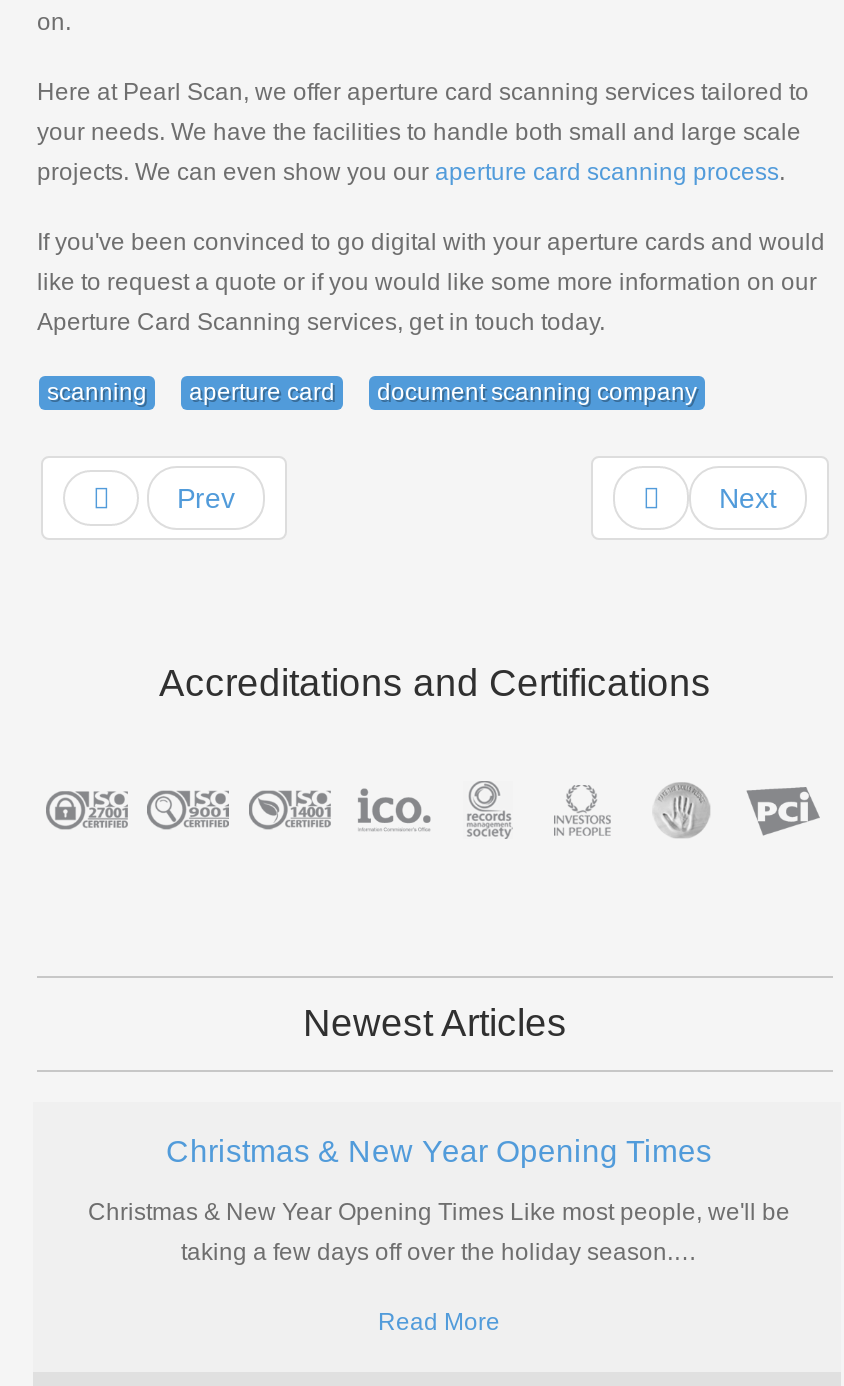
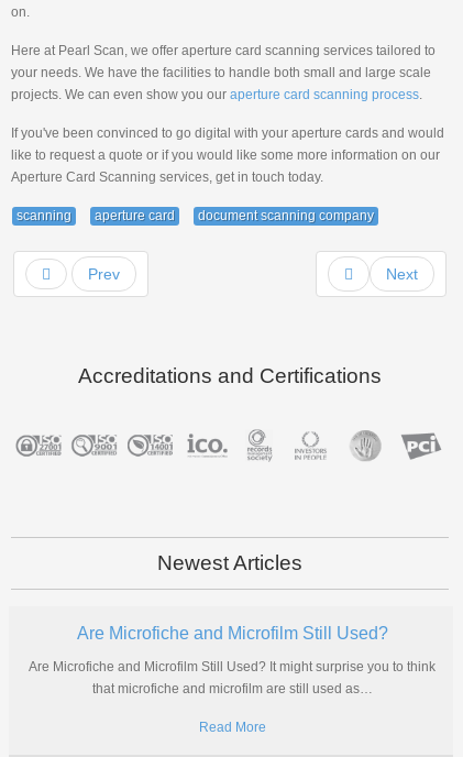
- Christmas & New Year Opening Times
+ Are Microfiche and Microfilm Still Used?

- Christmas & New Year Opening Times Like most people, we'll be
- taking a few days off over the holiday season. …
+ Are Microfiche and Microfilm Still Used? It might surprise you to think
+ that microfiche and microfilm are still used as …
